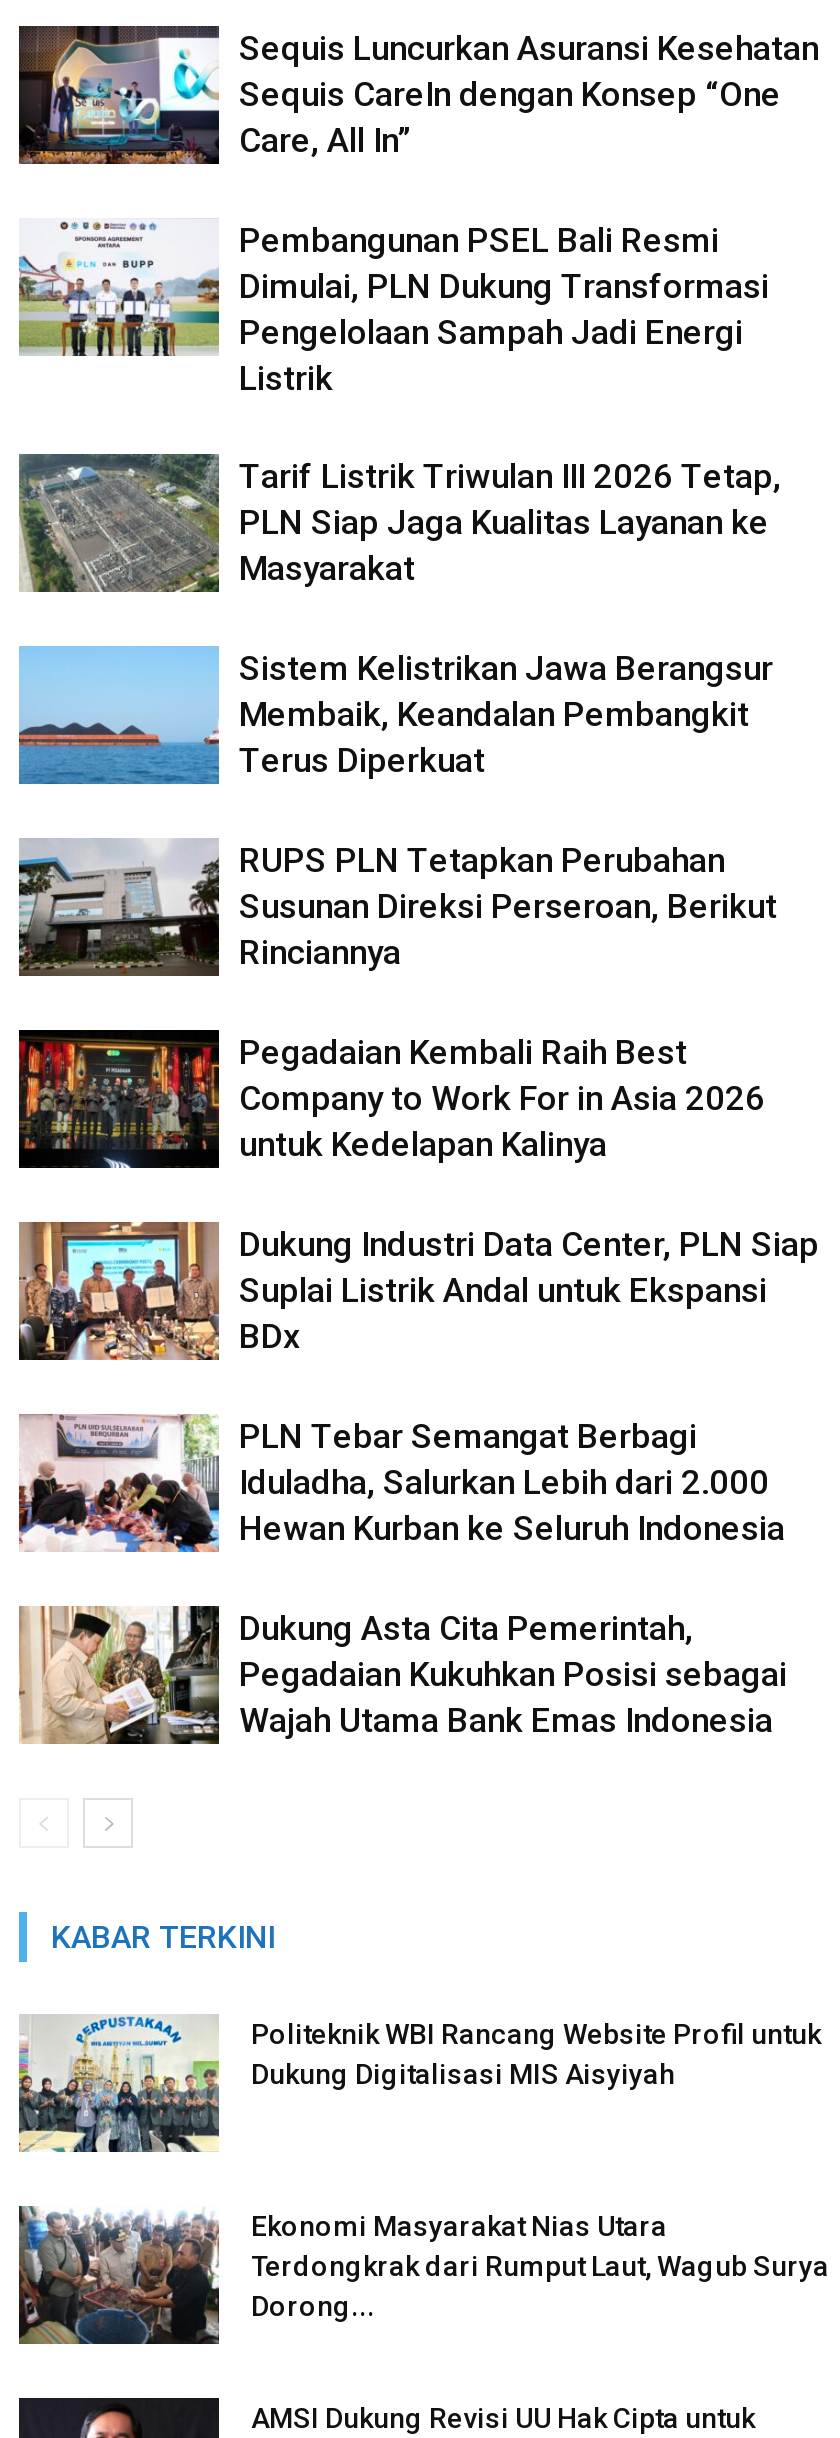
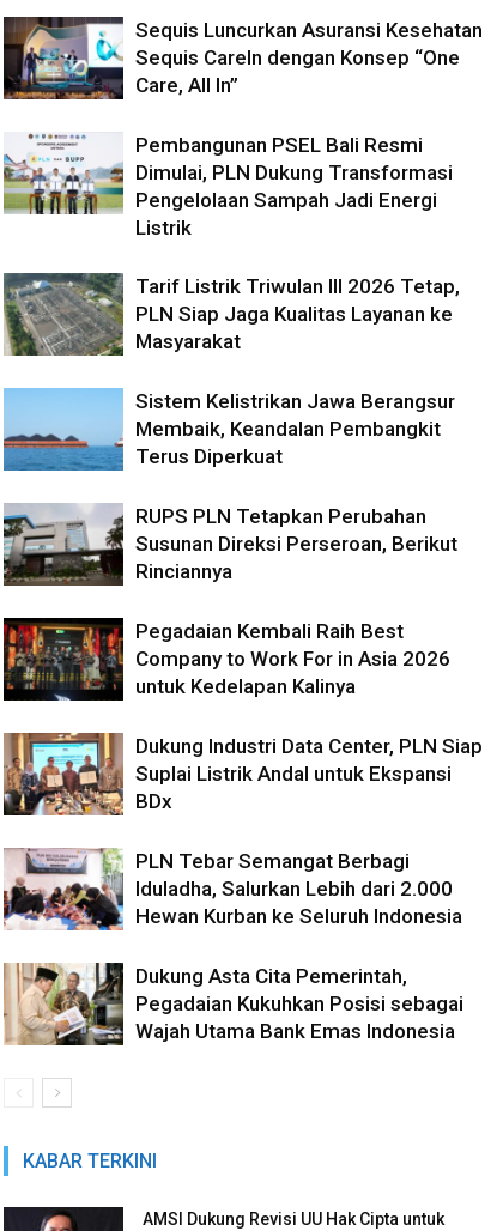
- [image]
- Politeknik WBI Rancang Website Profil untuk
- Dukung Digitalisasi MIS Aisyiyah

- [image]
- Ekonomi Masyarakat Nias Utara
- Terdongkrak dari Rumput Laut, Wagub Surya
- Dorong...
